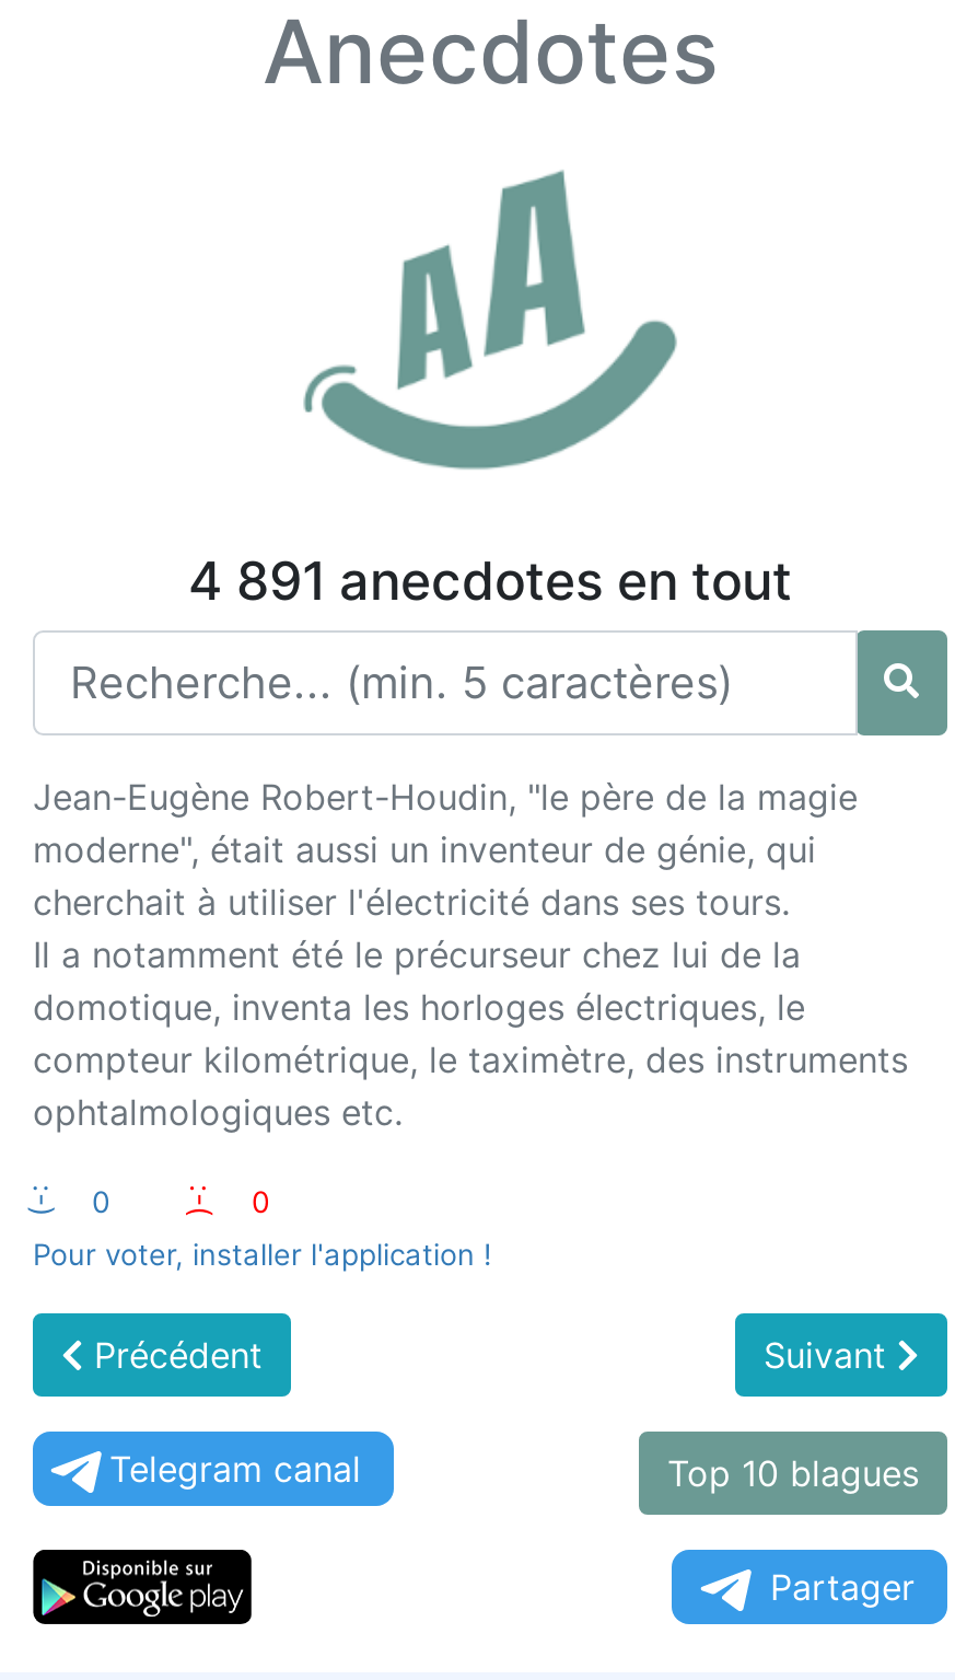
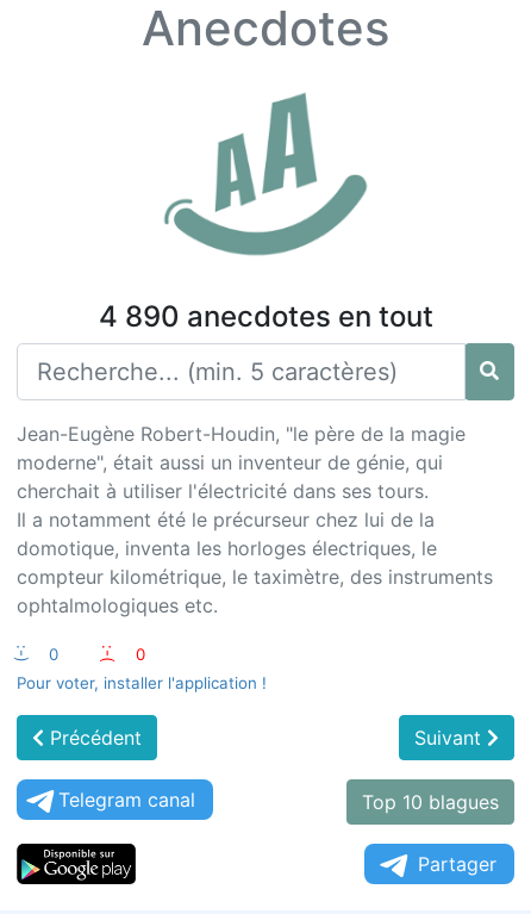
- 4 891 anecdotes en tout
+ 4 890 anecdotes en tout
